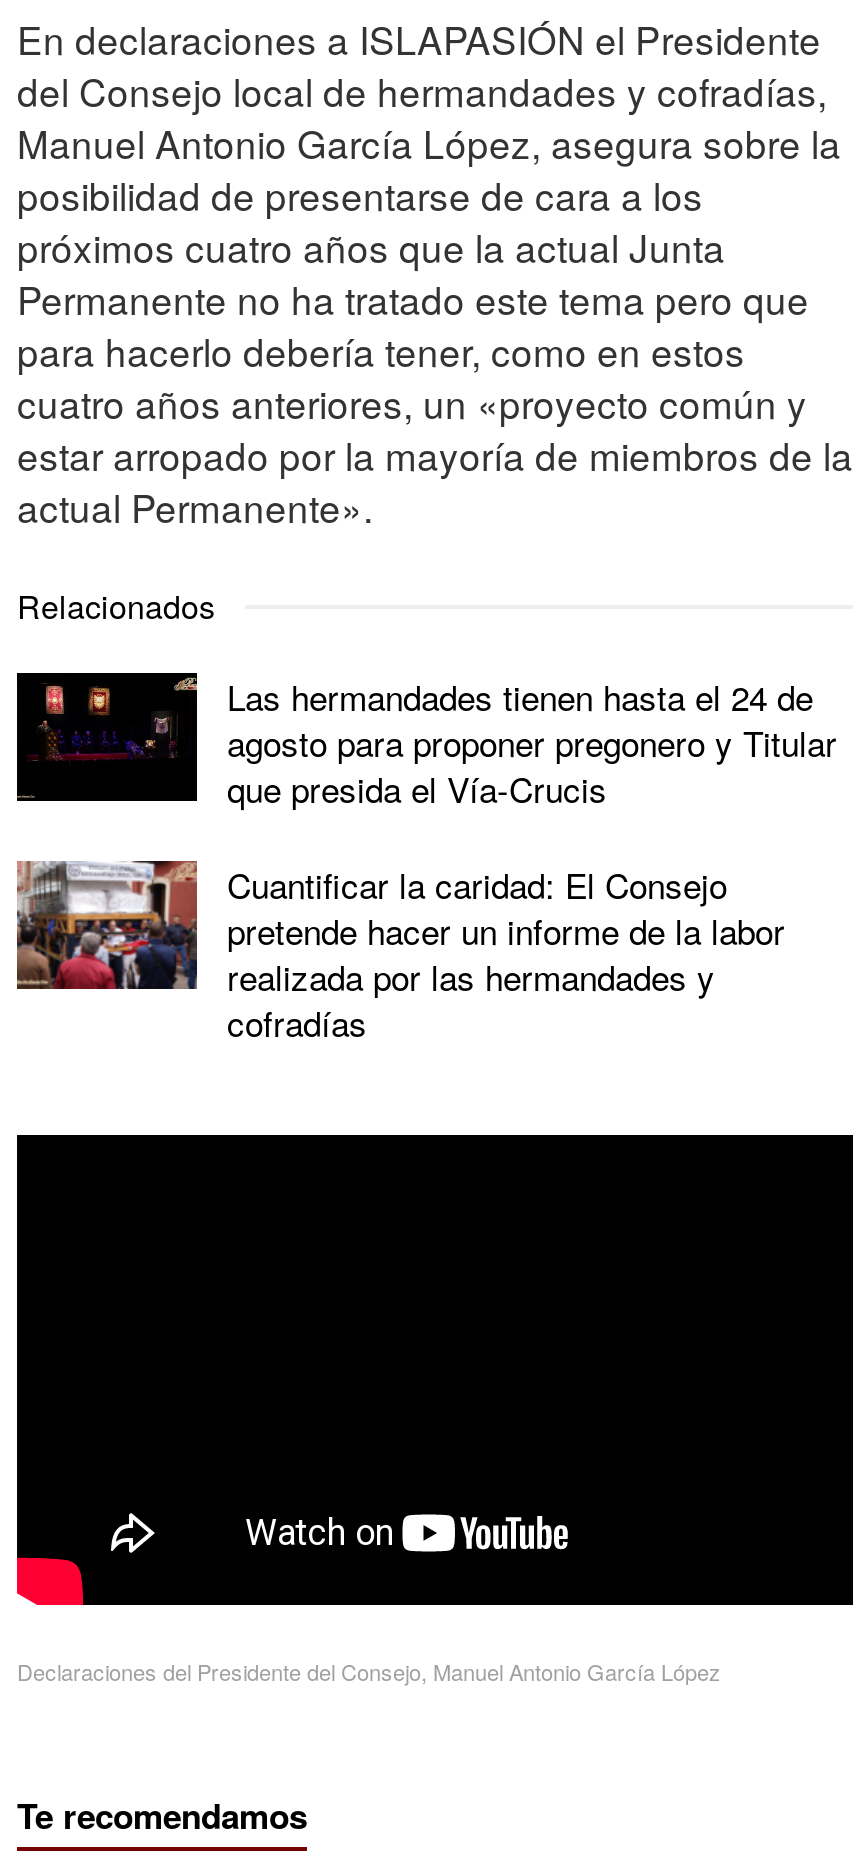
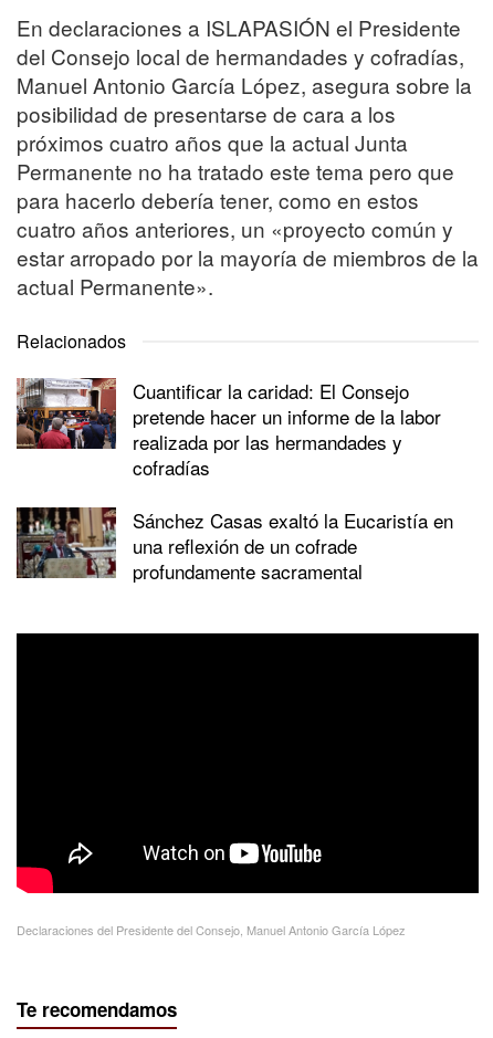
- [image]
- Las hermandades tienen hasta el 24 de
- agosto para proponer pregonero y Titular
- que presida el Vía-Crucis

moved up: [image] | Cuantificar la caridad: El Consejo | pretende hacer un informe de la labor | realizada por las hermandades y | cofradías

+ [image]
+ Sánchez Casas exaltó la Eucaristía en
+ una reflexión de un cofrade
+ profundamente sacramental
